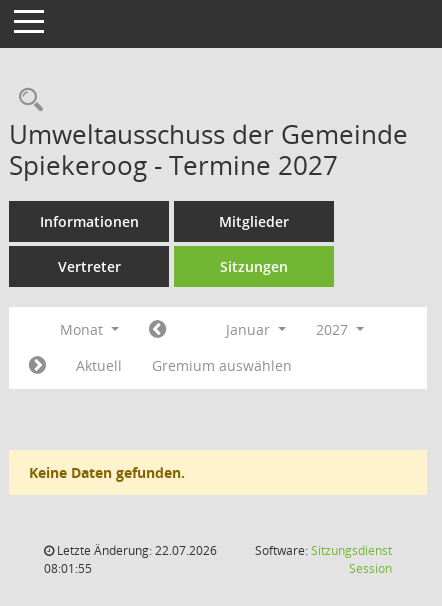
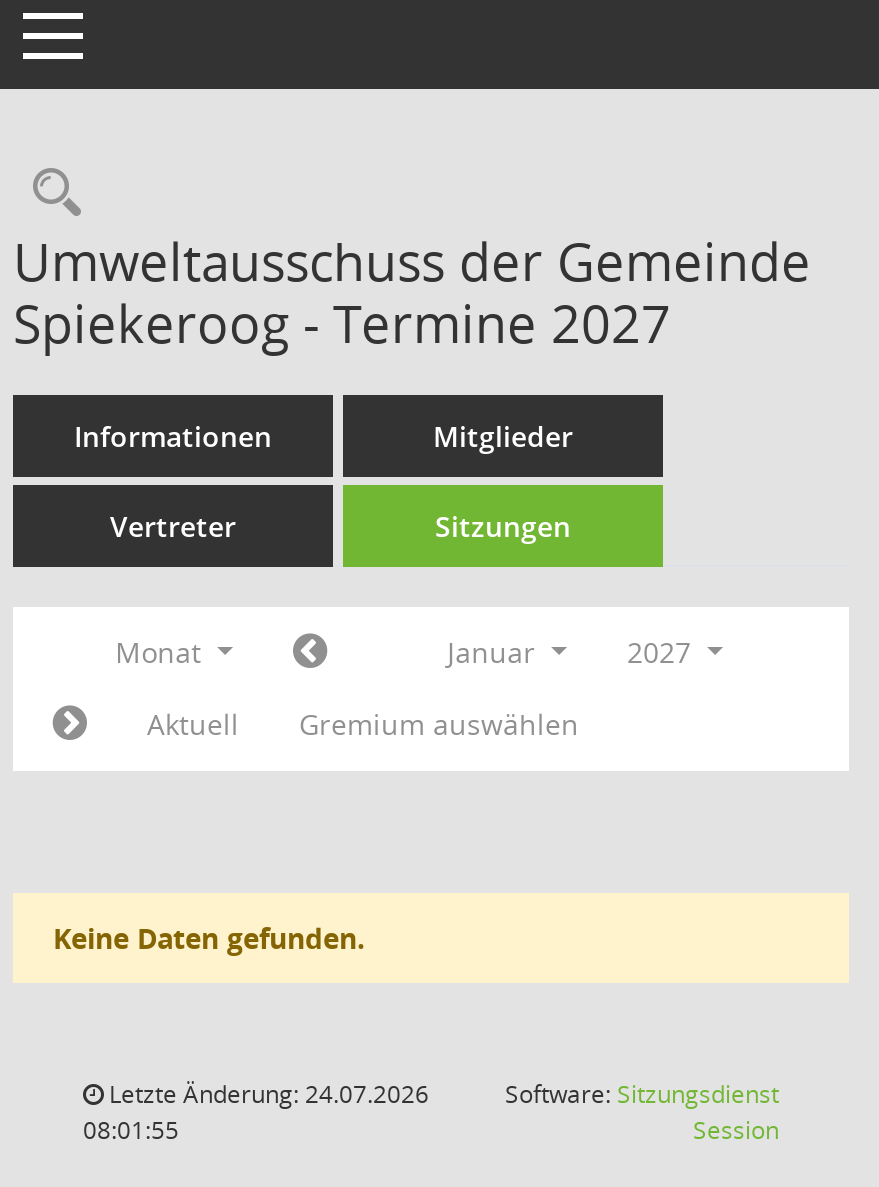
- Letzte Änderung: 22.07.2026
+ Letzte Änderung: 24.07.2026
